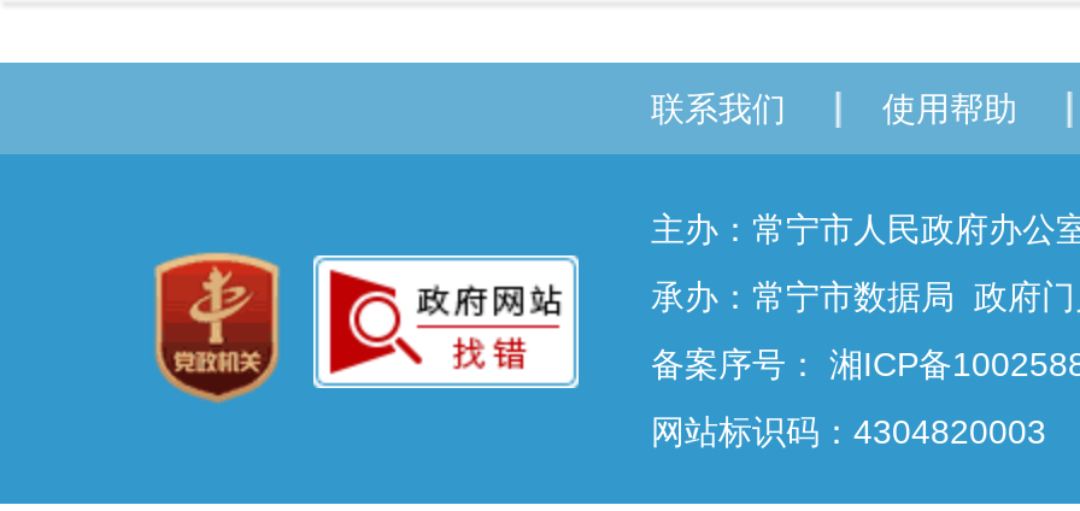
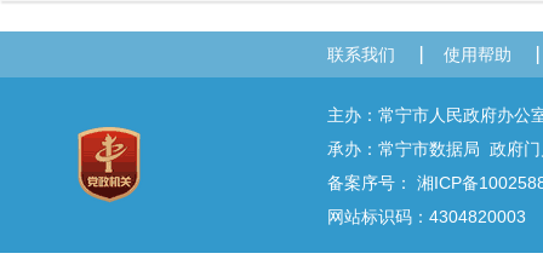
- [image]
